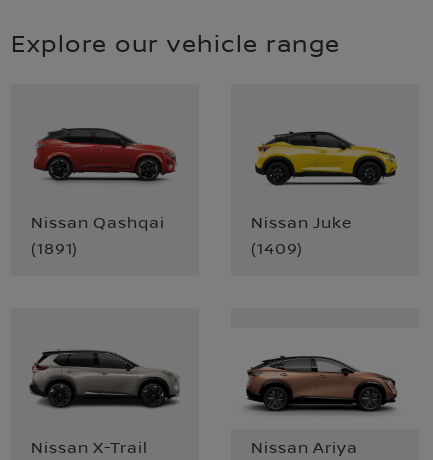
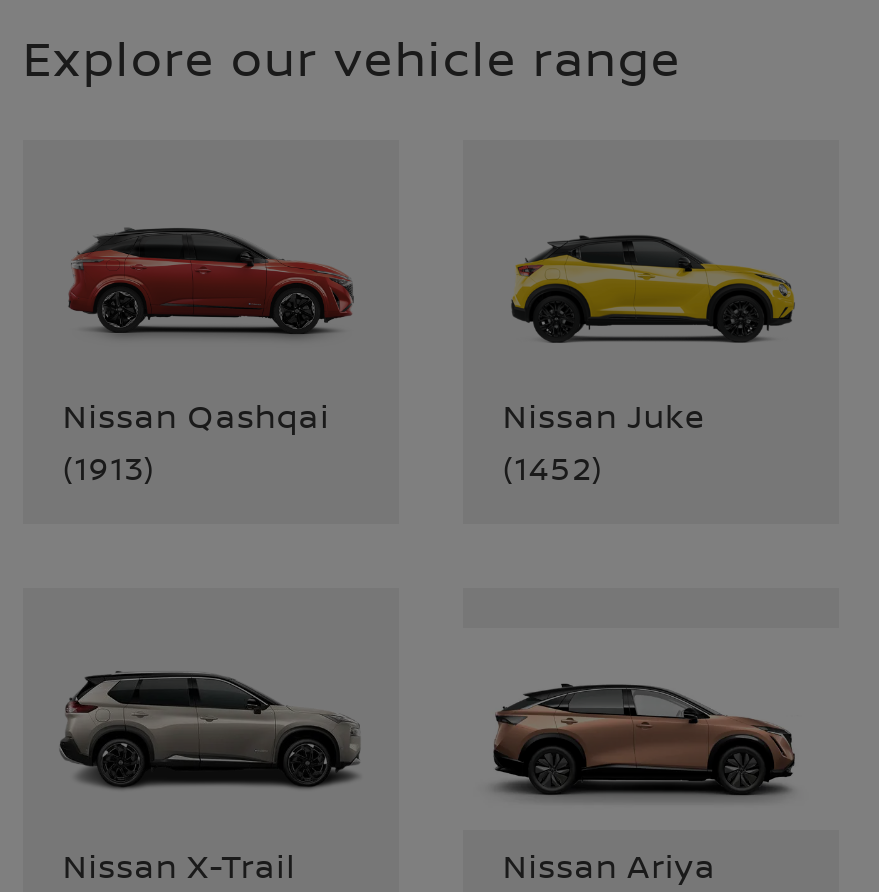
- (1891)
+ (1913)

- (1409)
+ (1452)
